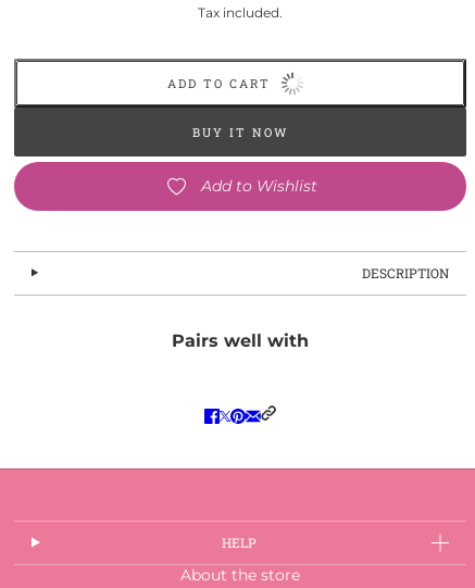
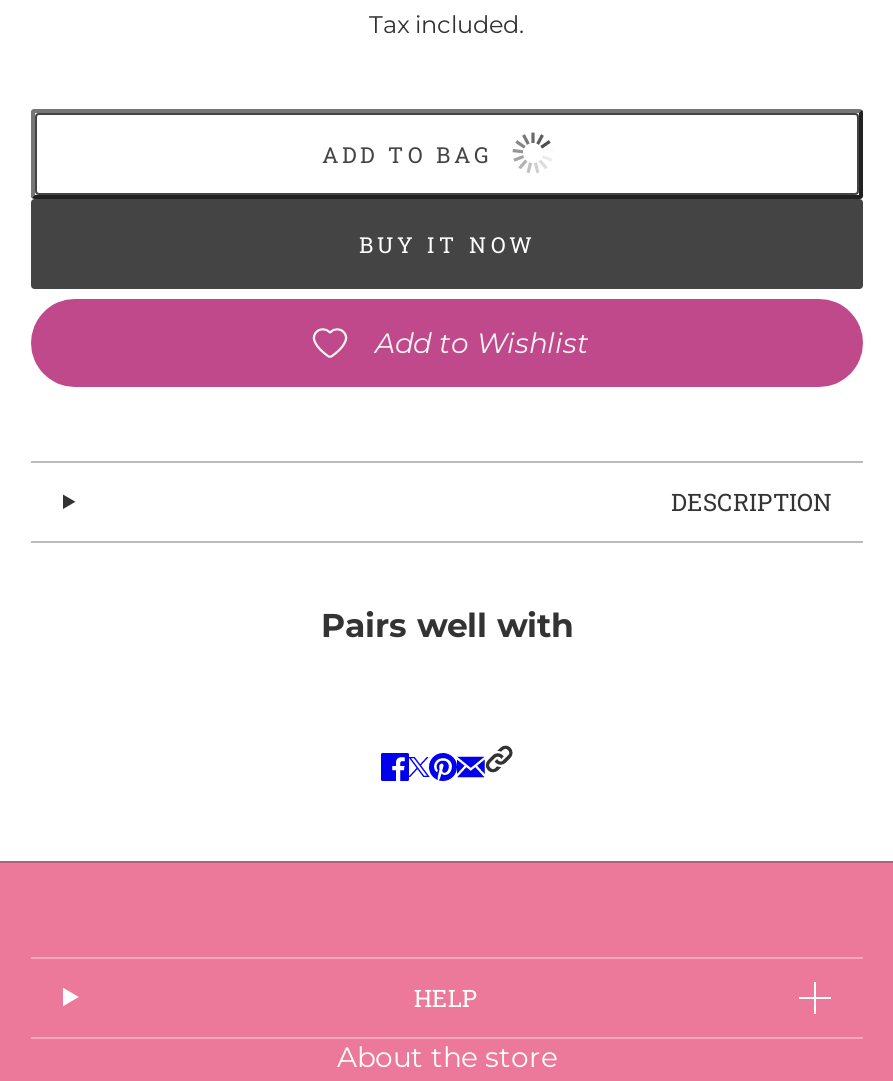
- ADD TO CART
+ ADD TO BAG
